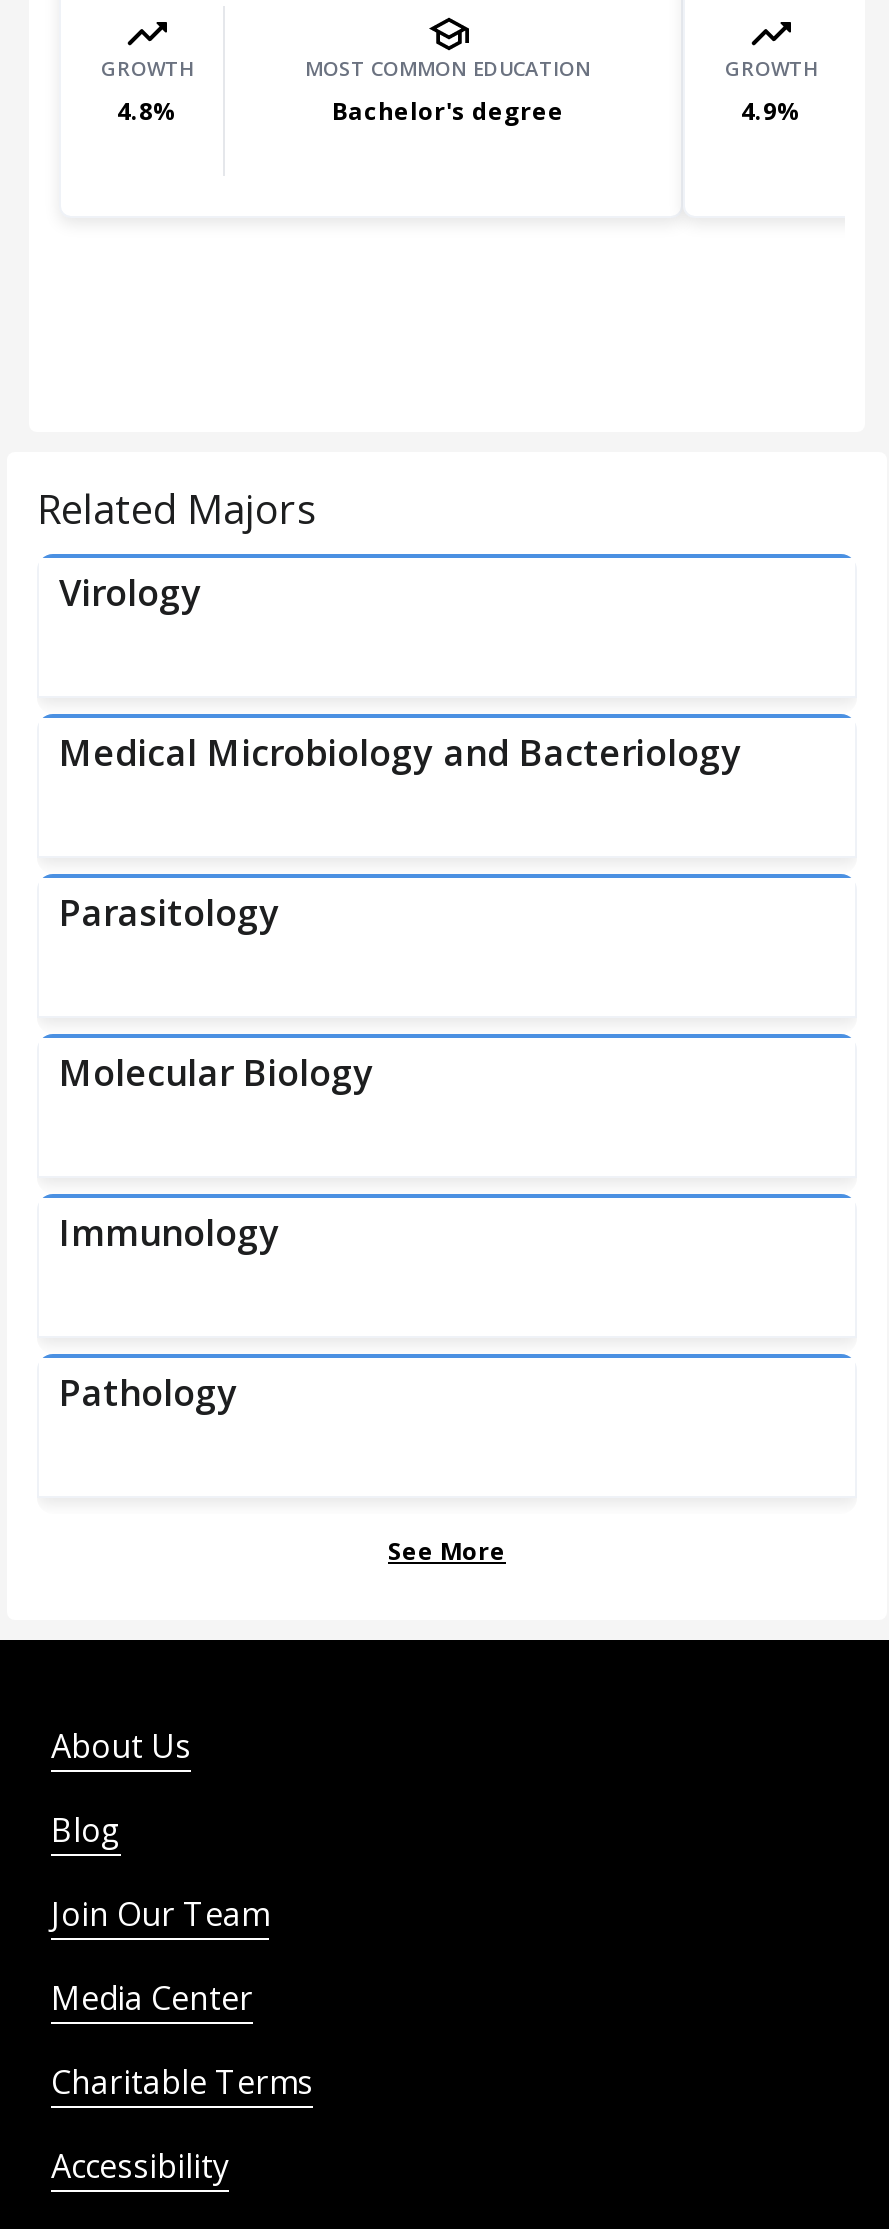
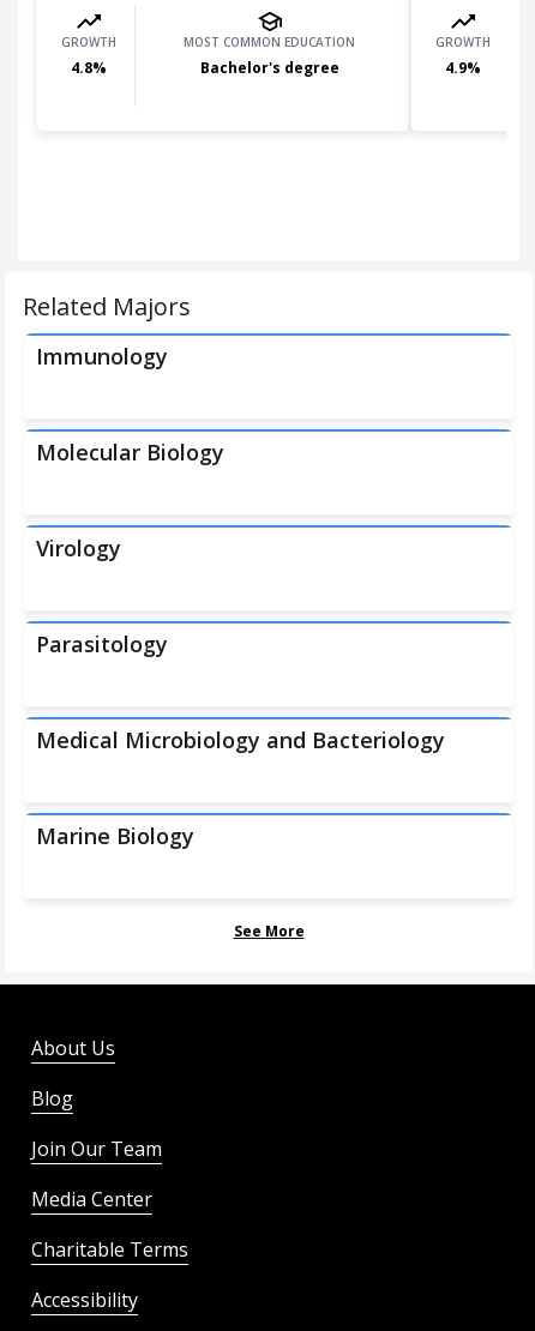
moved down: Molecular Biology | Virology | Parasitology | Medical Microbiology and Bacteriology

moved up: Immunology

- Pathology
+ Marine Biology
